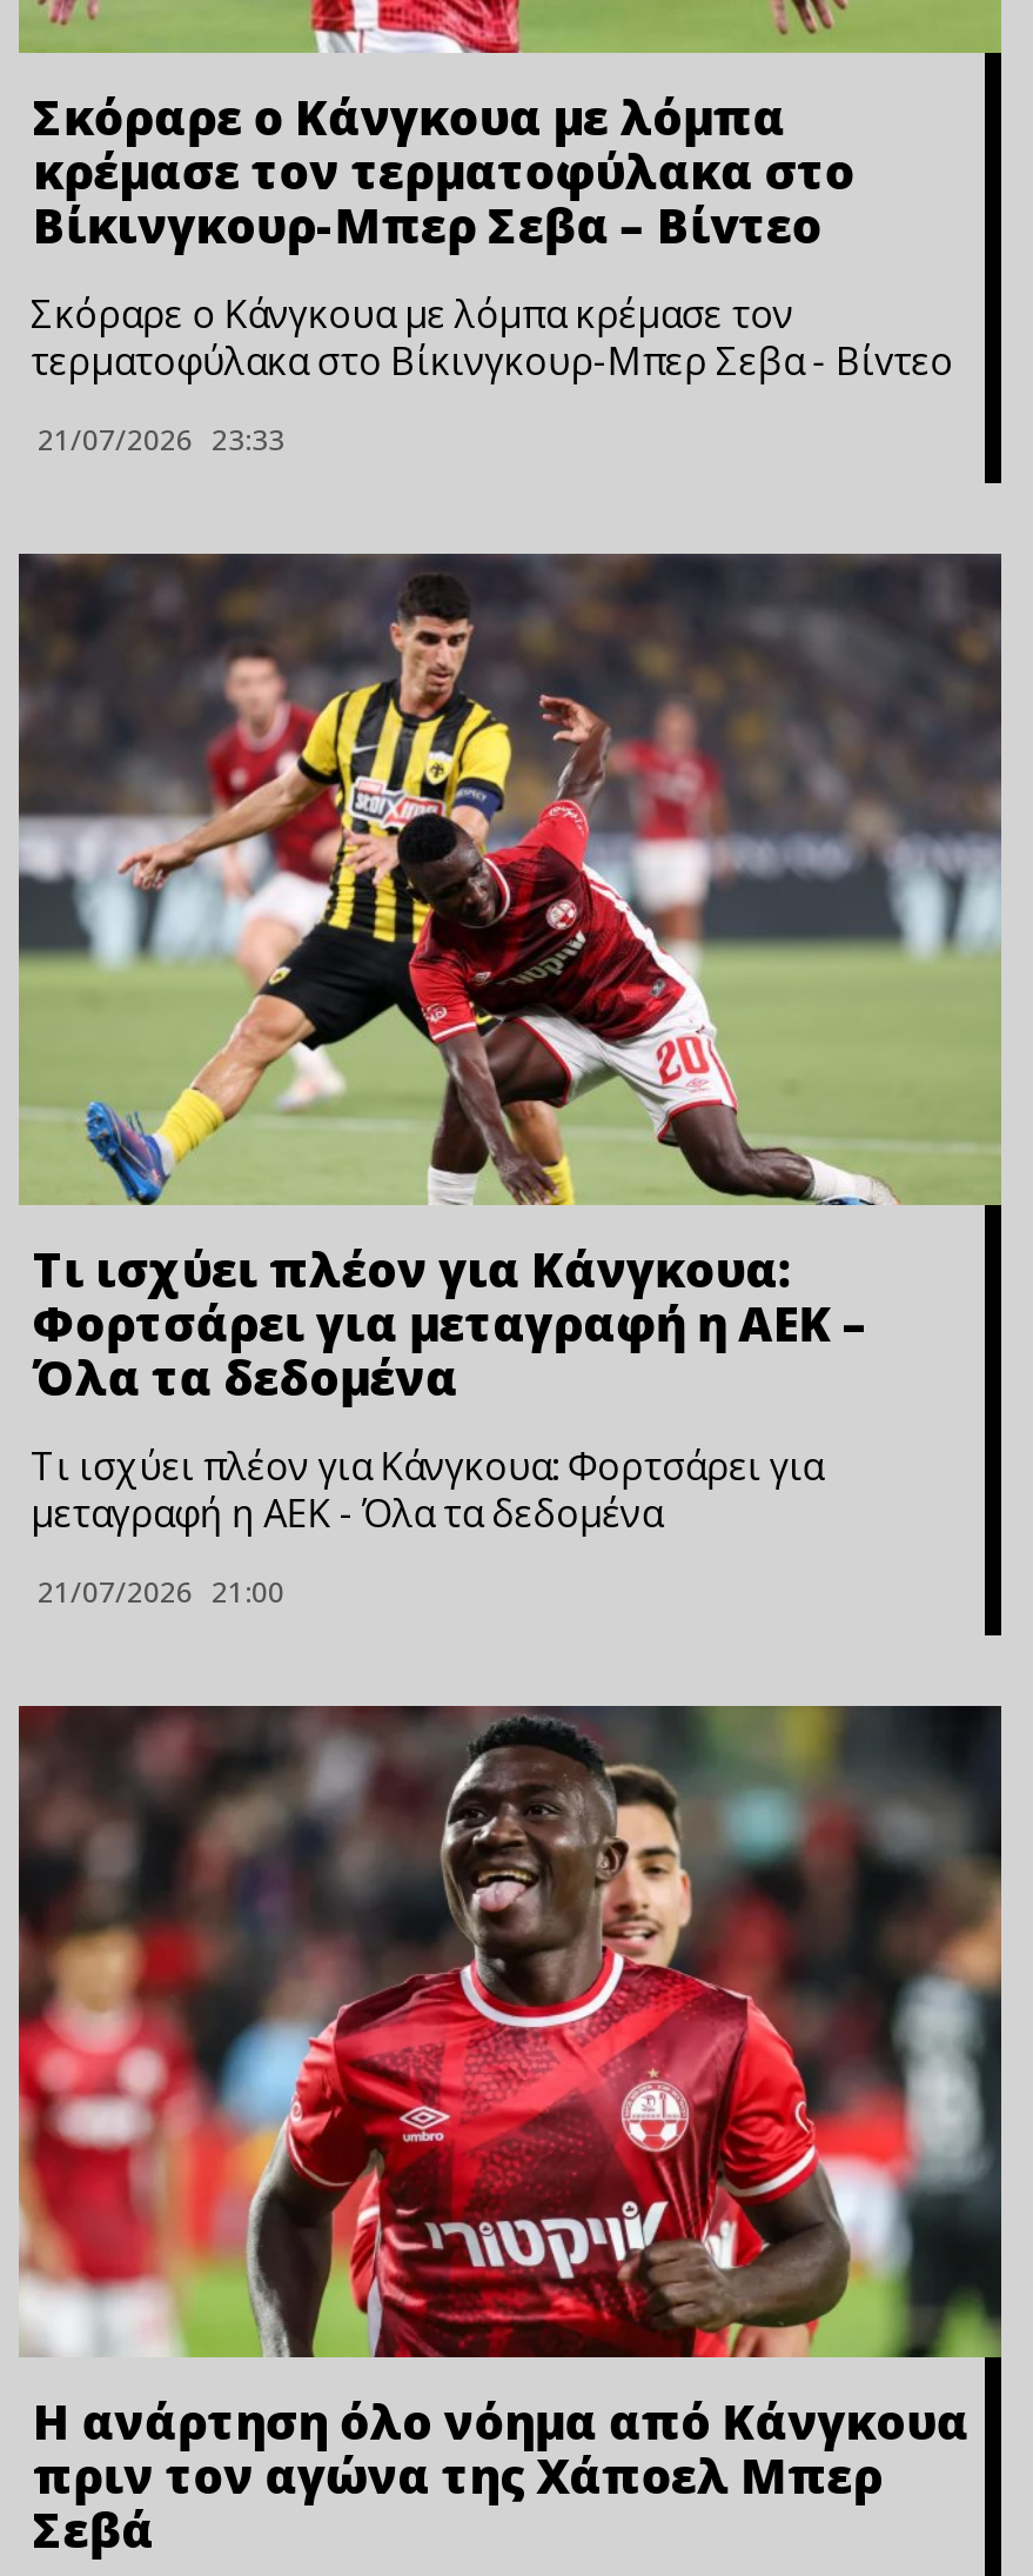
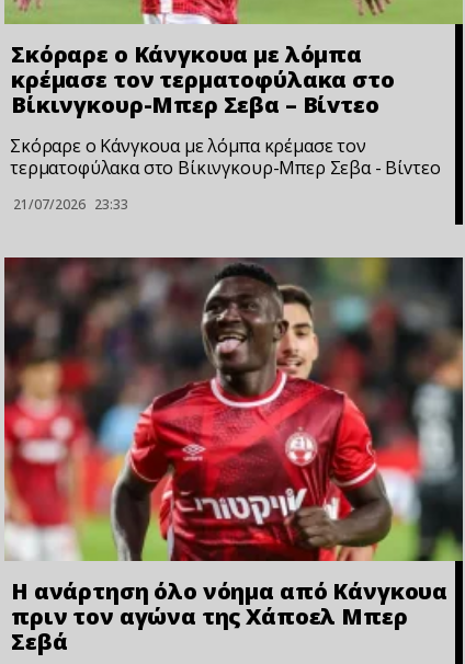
- [image]
- Τι ισχύει πλέον για Κάνγκουα:
- Φορτσάρει για μεταγραφή η ΑΕΚ –
- Όλα τα δεδομένα
- Τι ισχύει πλέον για Κάνγκουα: Φορτσάρει για
- μεταγραφή η ΑΕΚ - Όλα τα δεδομένα
- 21/07/2026 21:00
